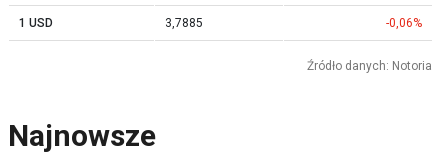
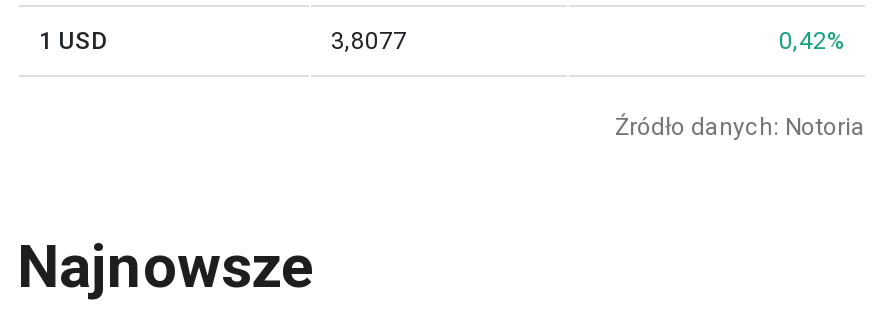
- 3,7885
+ 3,8077

- -0,06%
+ 0,42%
